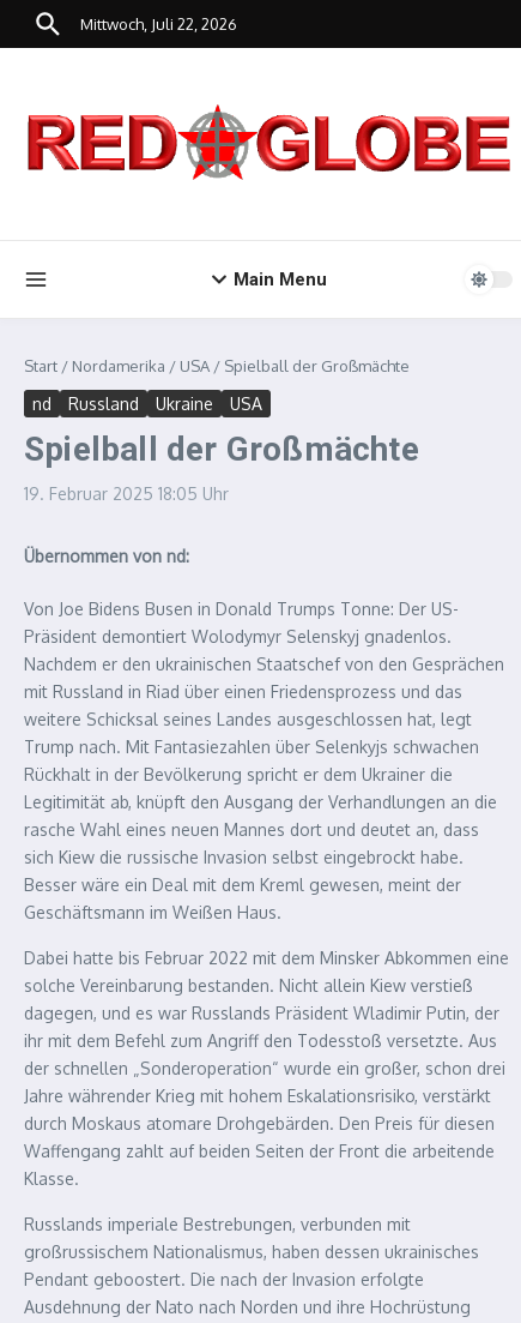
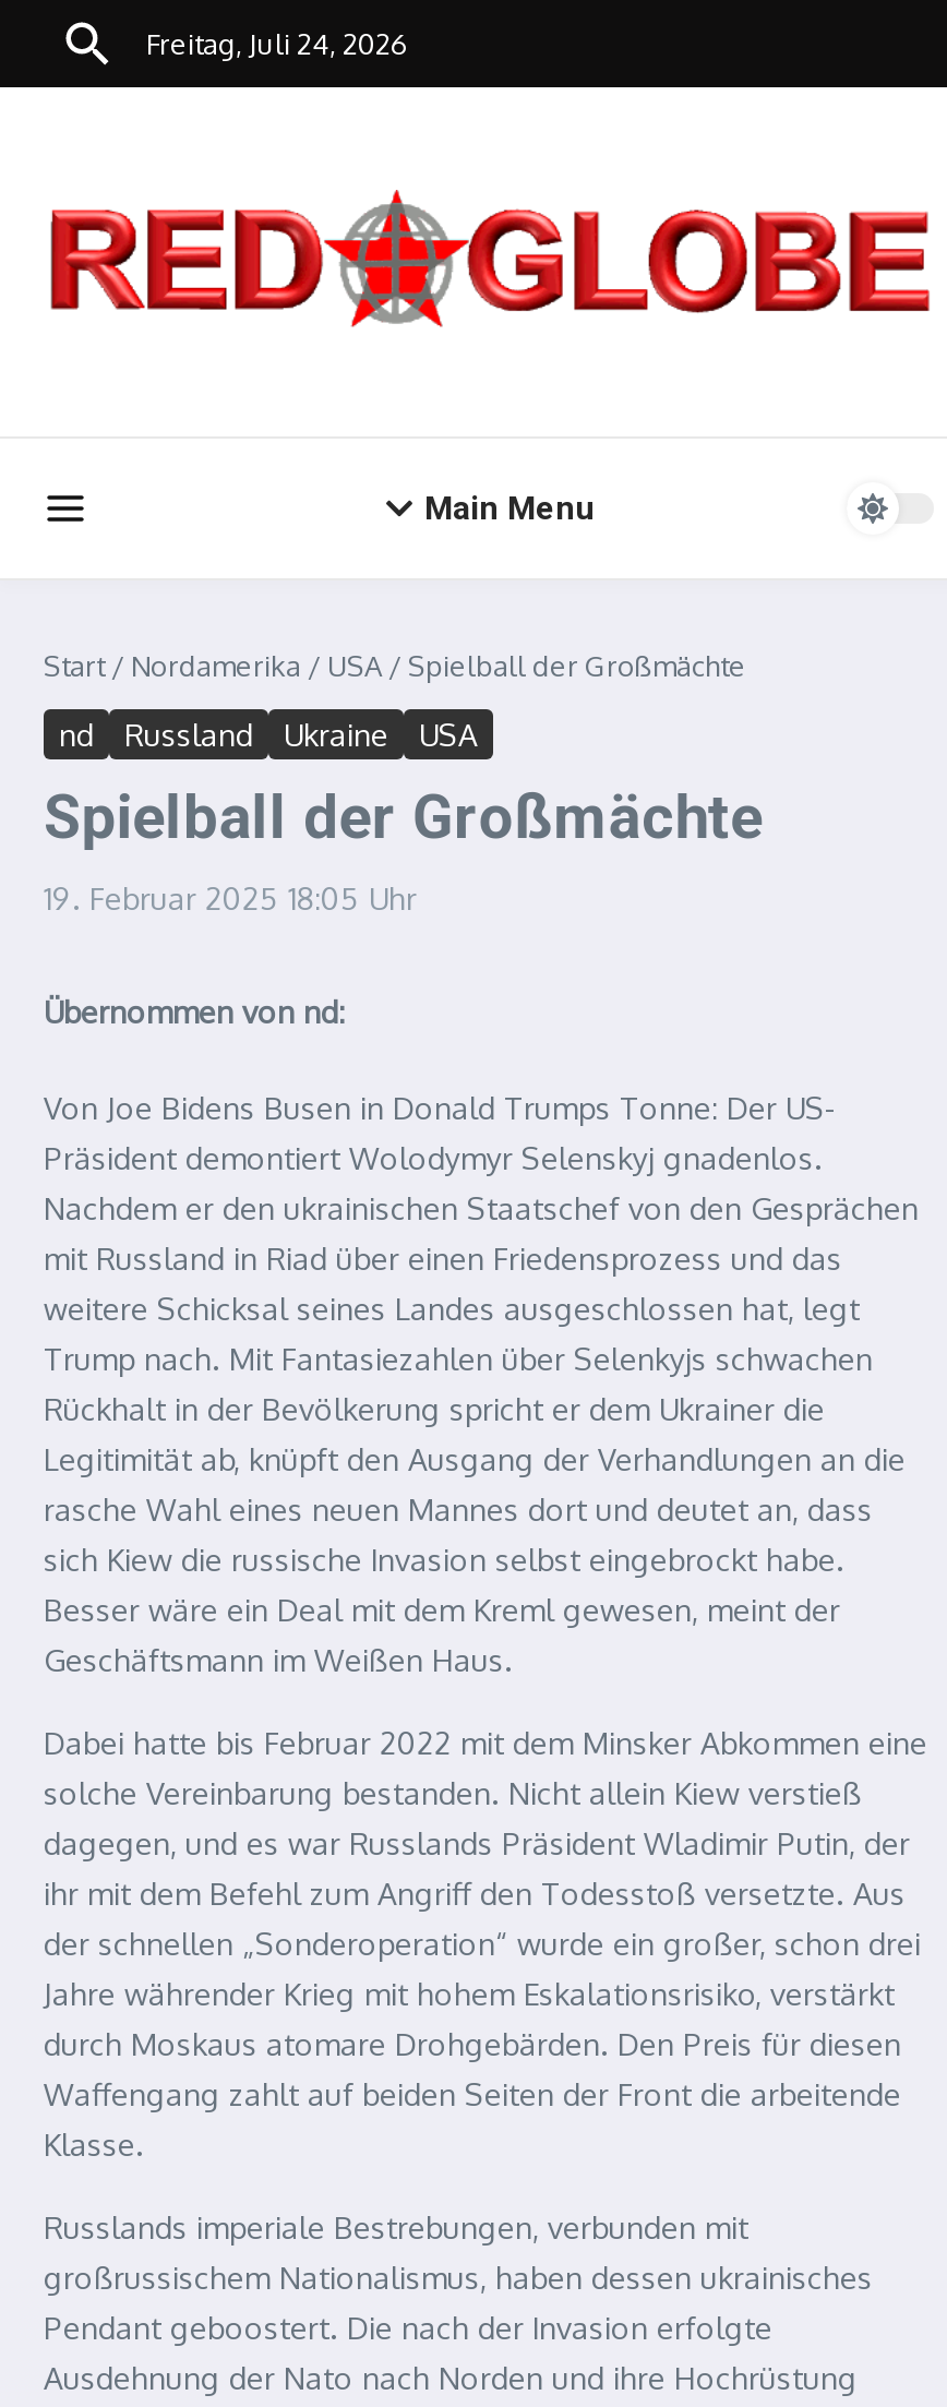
- Mittwoch, Juli 22, 2026
+ Freitag, Juli 24, 2026
